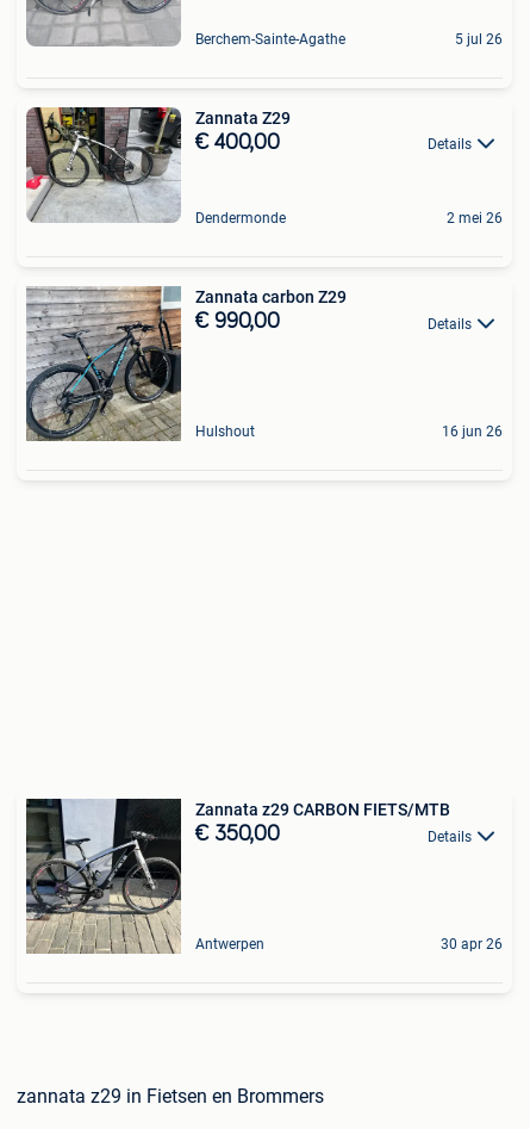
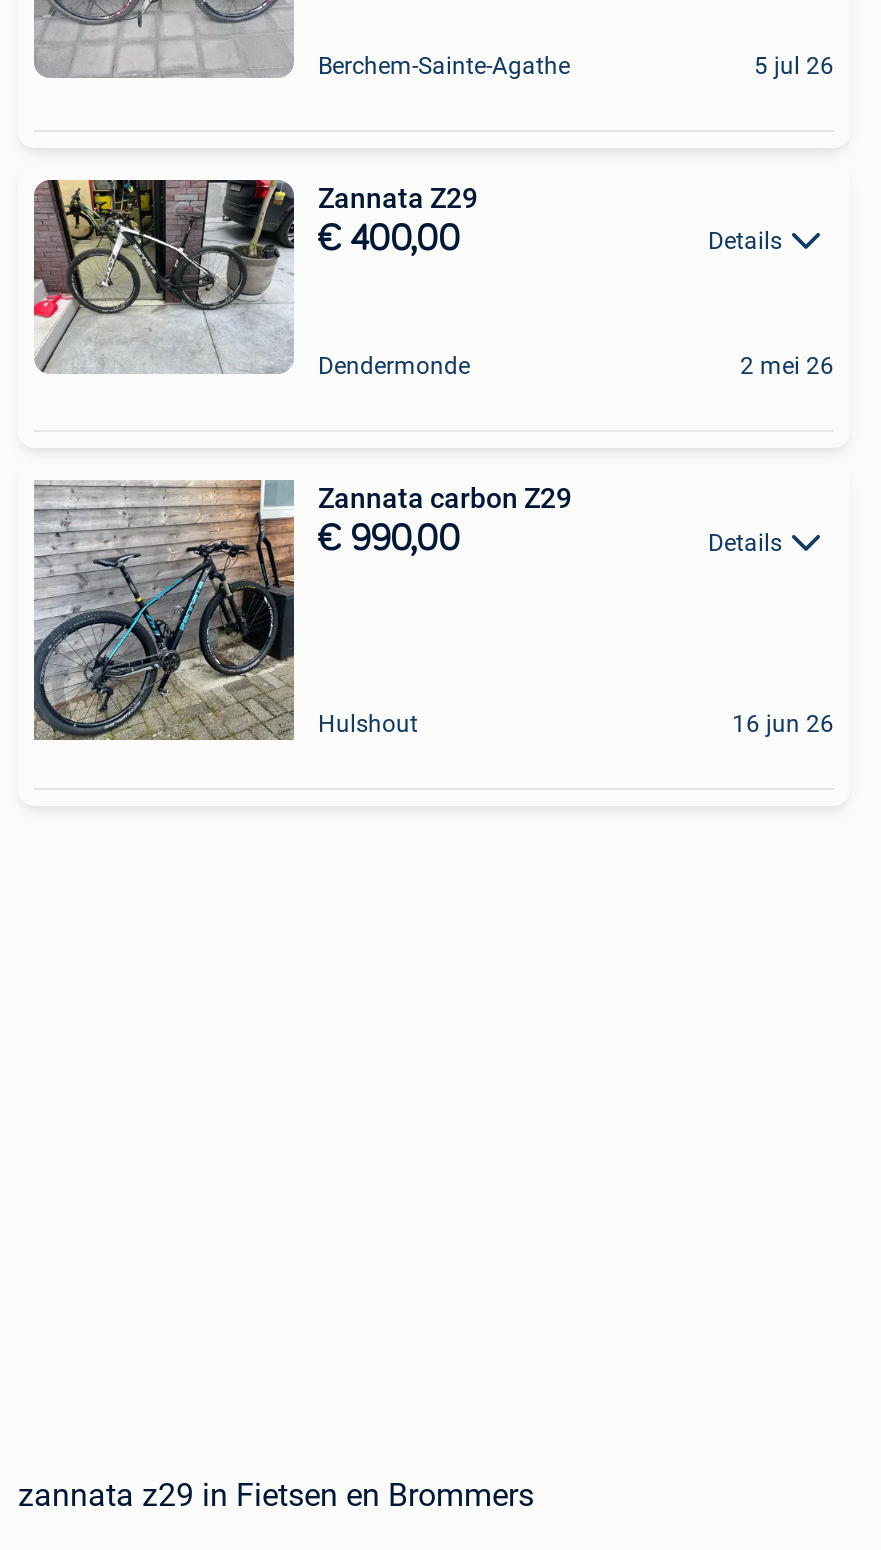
- [image]
- Zannata z29 CARBON FIETS/MTB
- € 350,00
- Details

- Antwerpen
- 30 apr 26
